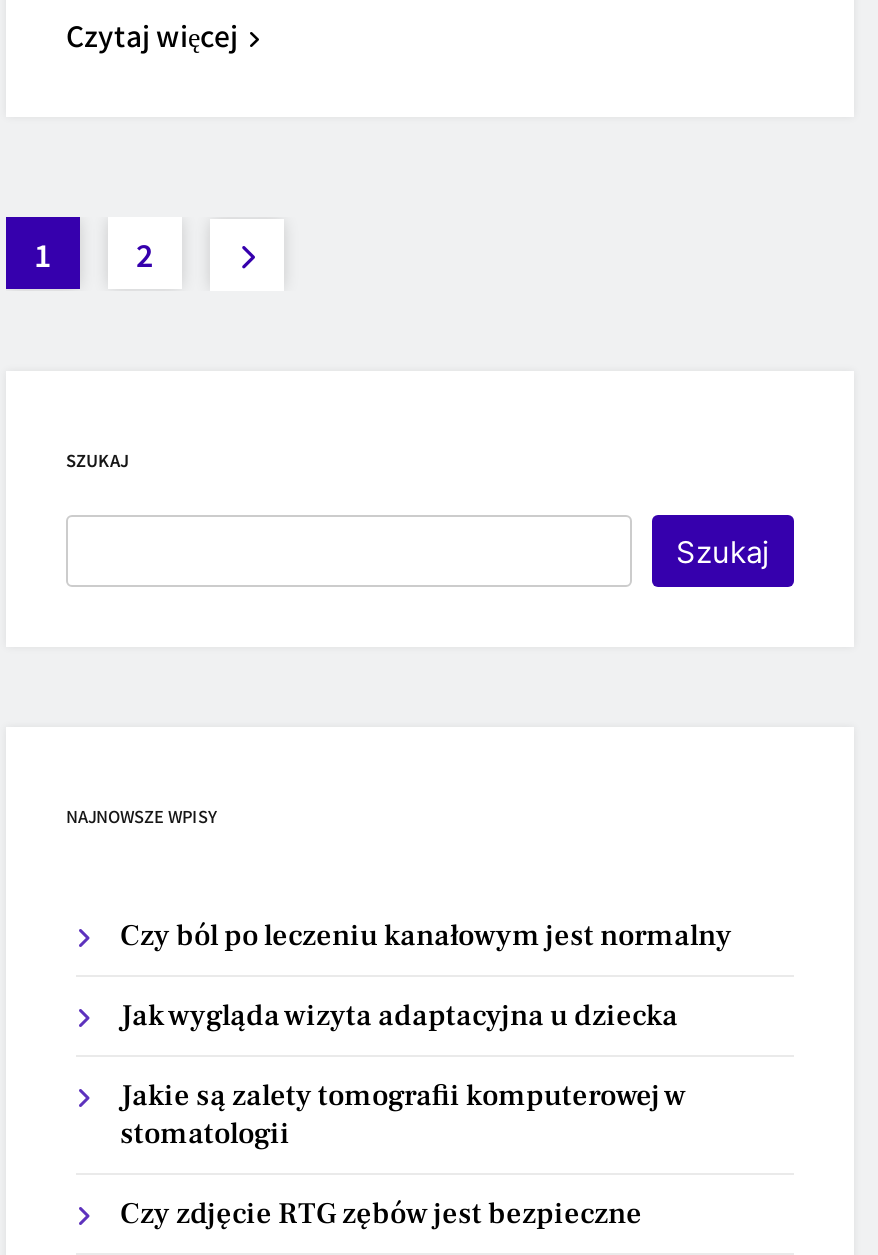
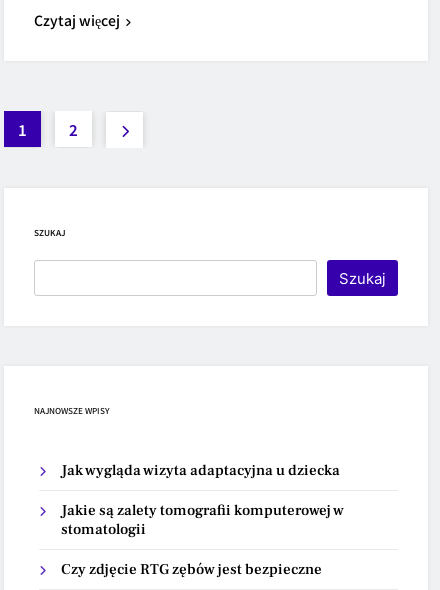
- Czy ból po leczeniu kanałowym jest normalny
